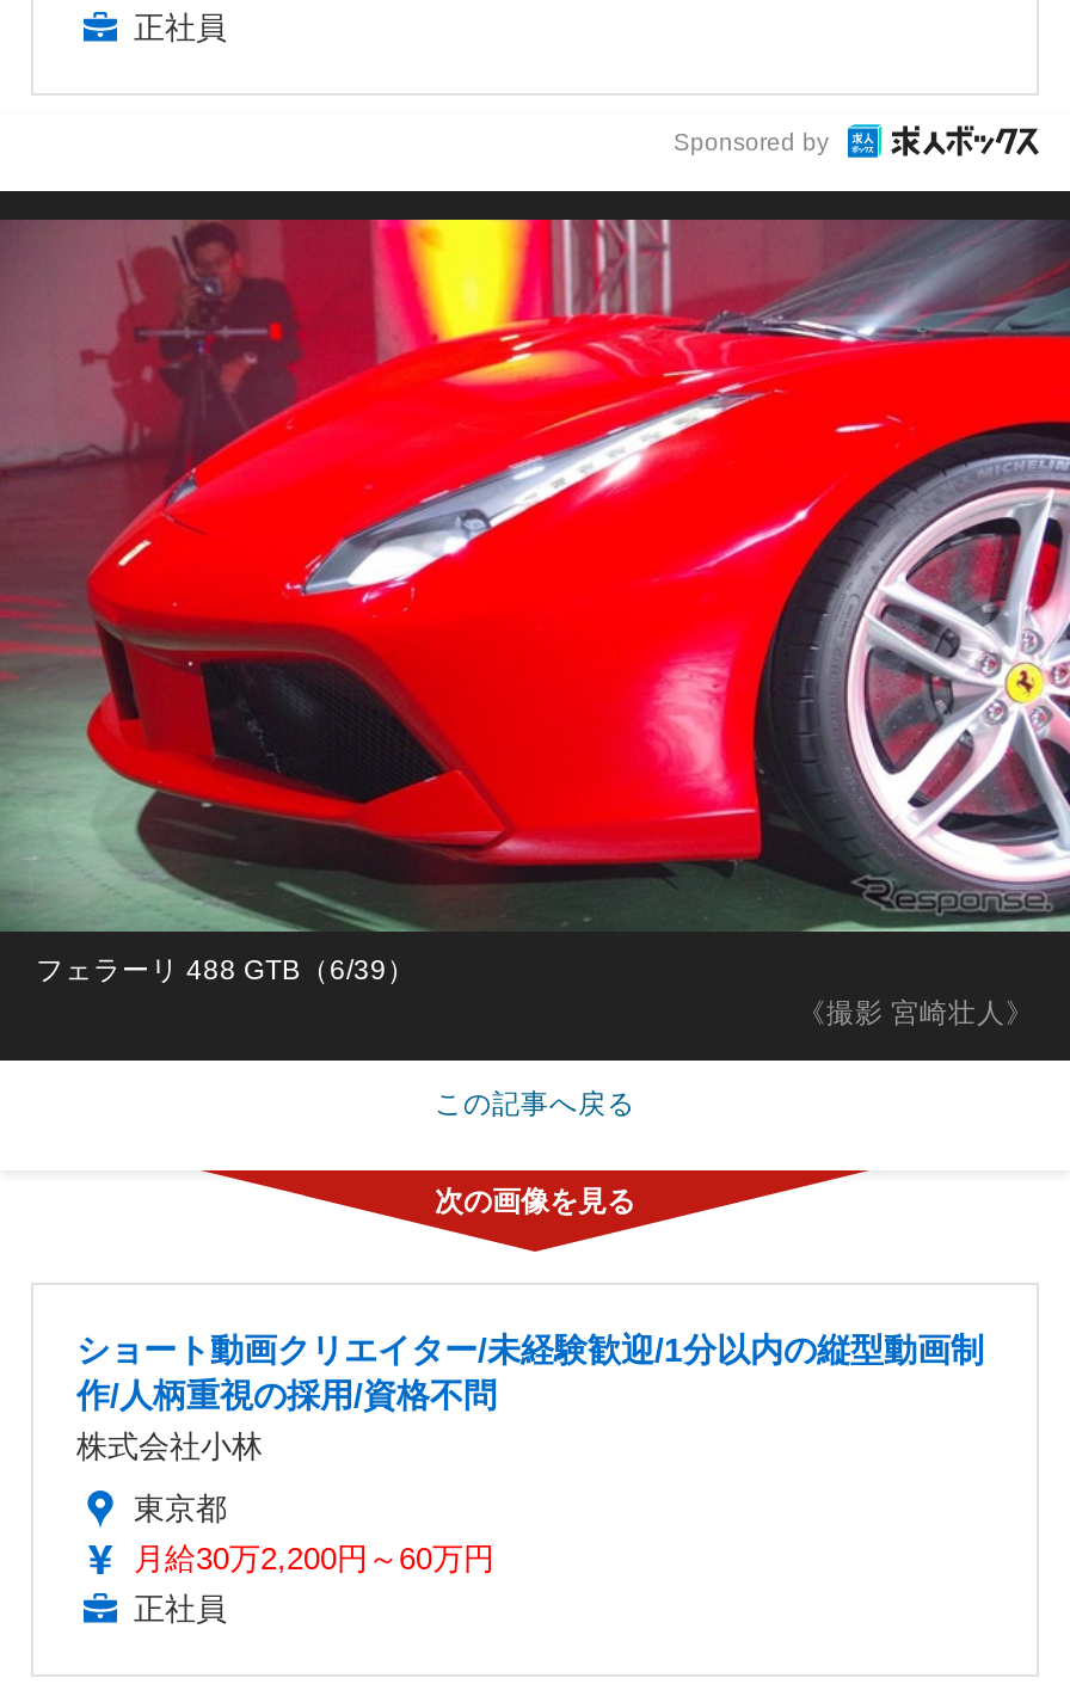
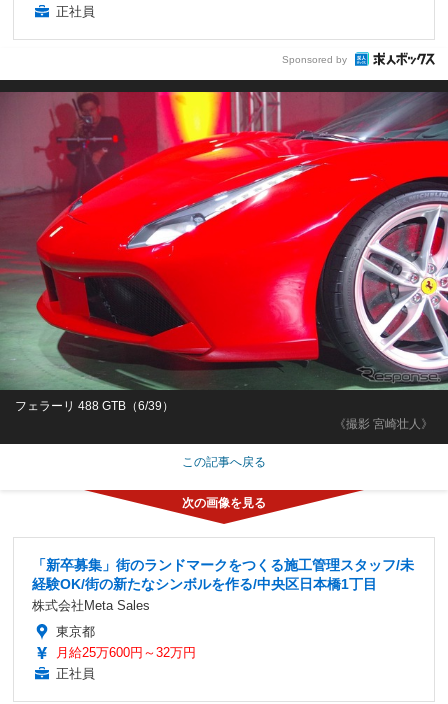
- ショート動画クリエイター/未経験歓迎/1分以内の縦型動画制
- 作/人柄重視の採用/資格不問
- 株式会社小林
+ 「新卒募集」街のランドマークをつくる施工管理スタッフ/未
+ 経験OK/街の新たなシンボルを作る/中央区日本橋1丁目
+ 株式会社Meta Sales

- 月給30万2,200円～60万円
+ 月給25万600円～32万円
